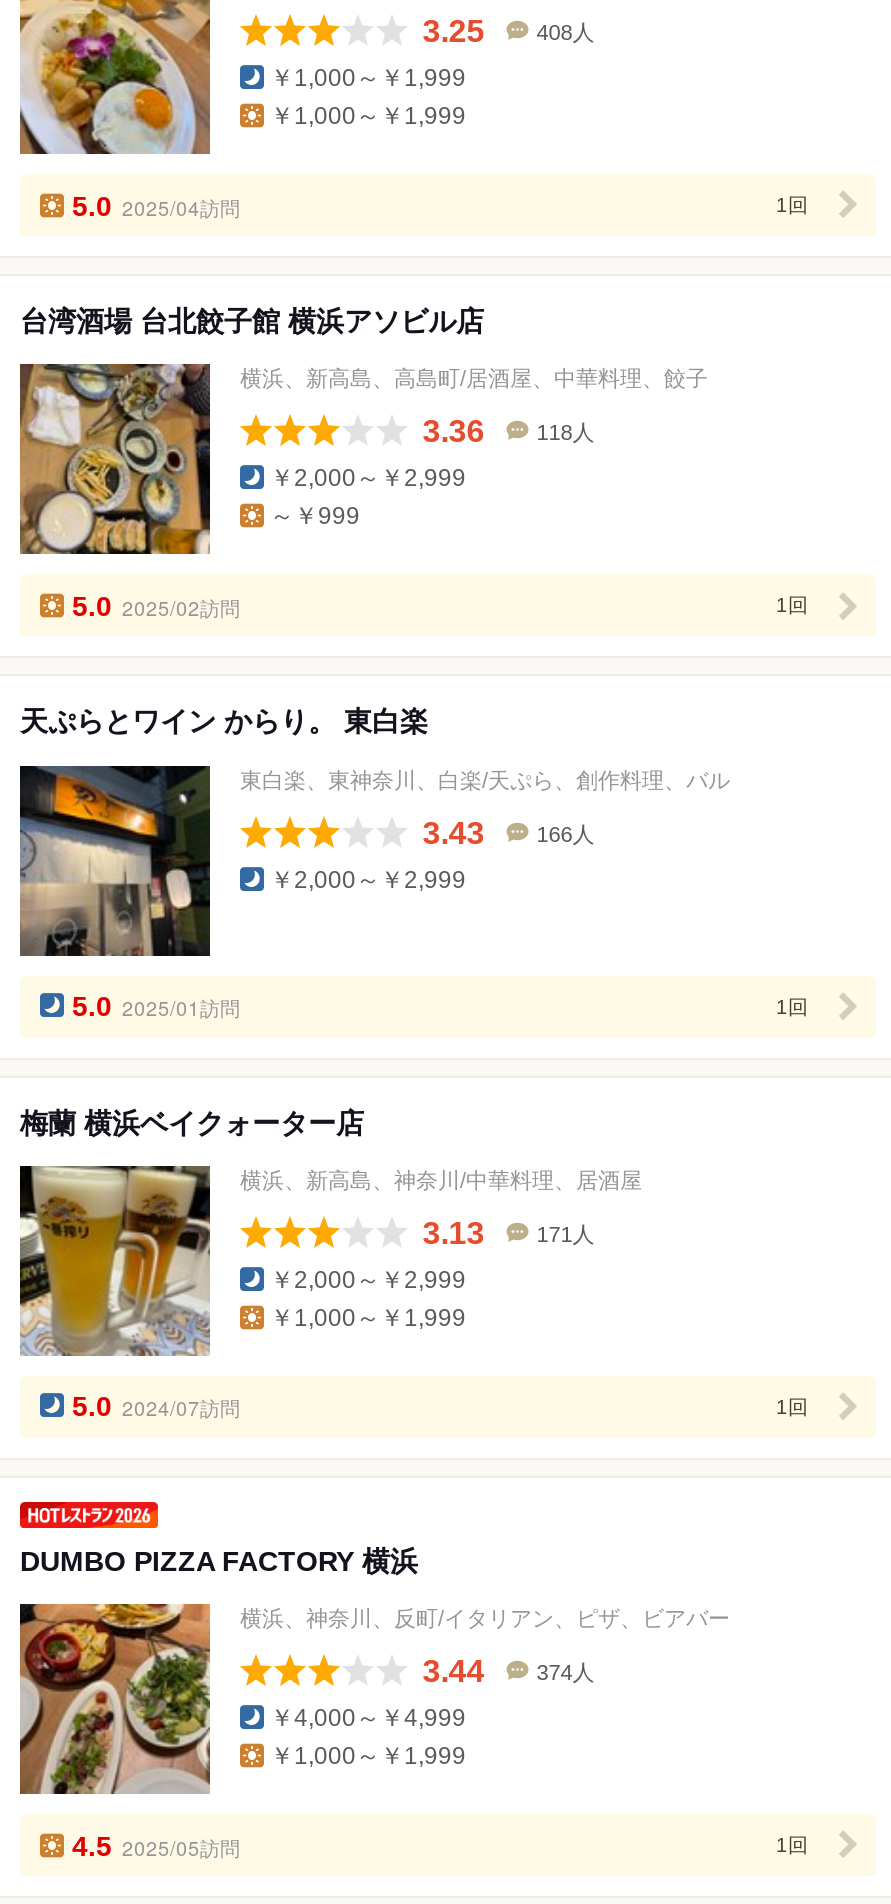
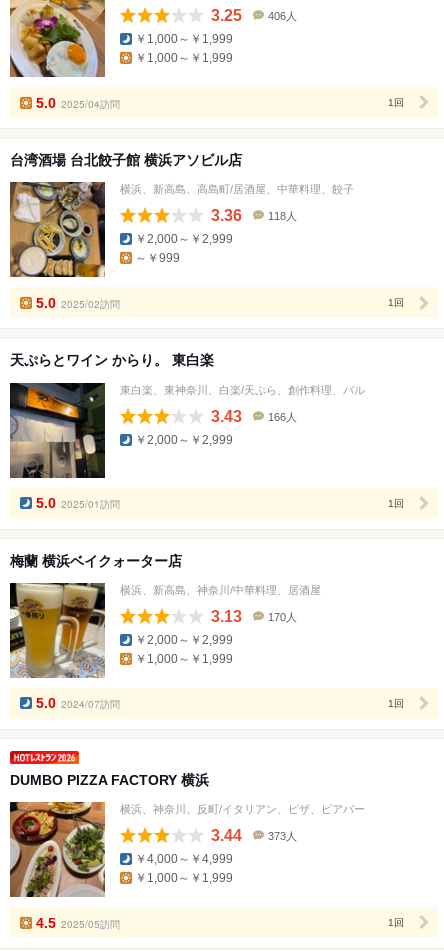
- 408人
+ 406人

- 171人
+ 170人

- 374人
+ 373人
